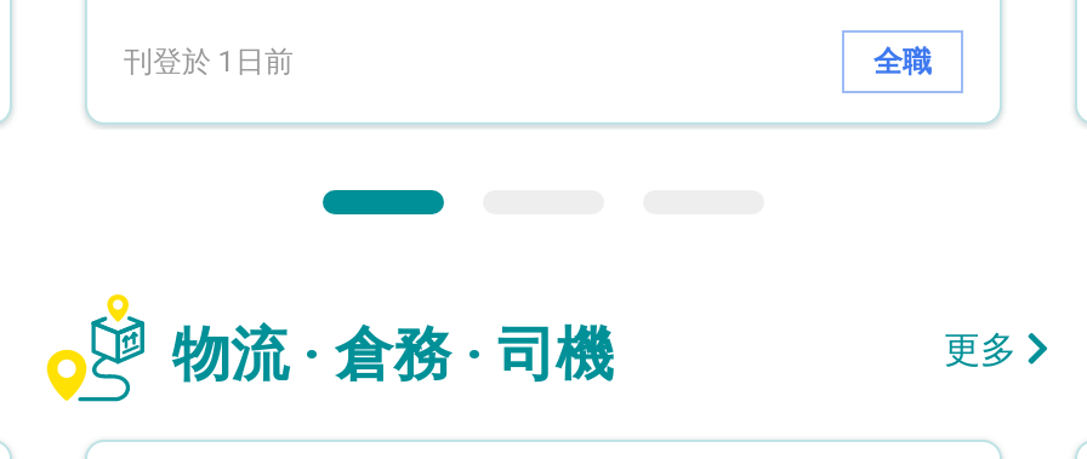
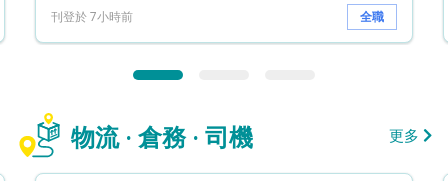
- 刊登於 1日前
+ 刊登於 7小時前
